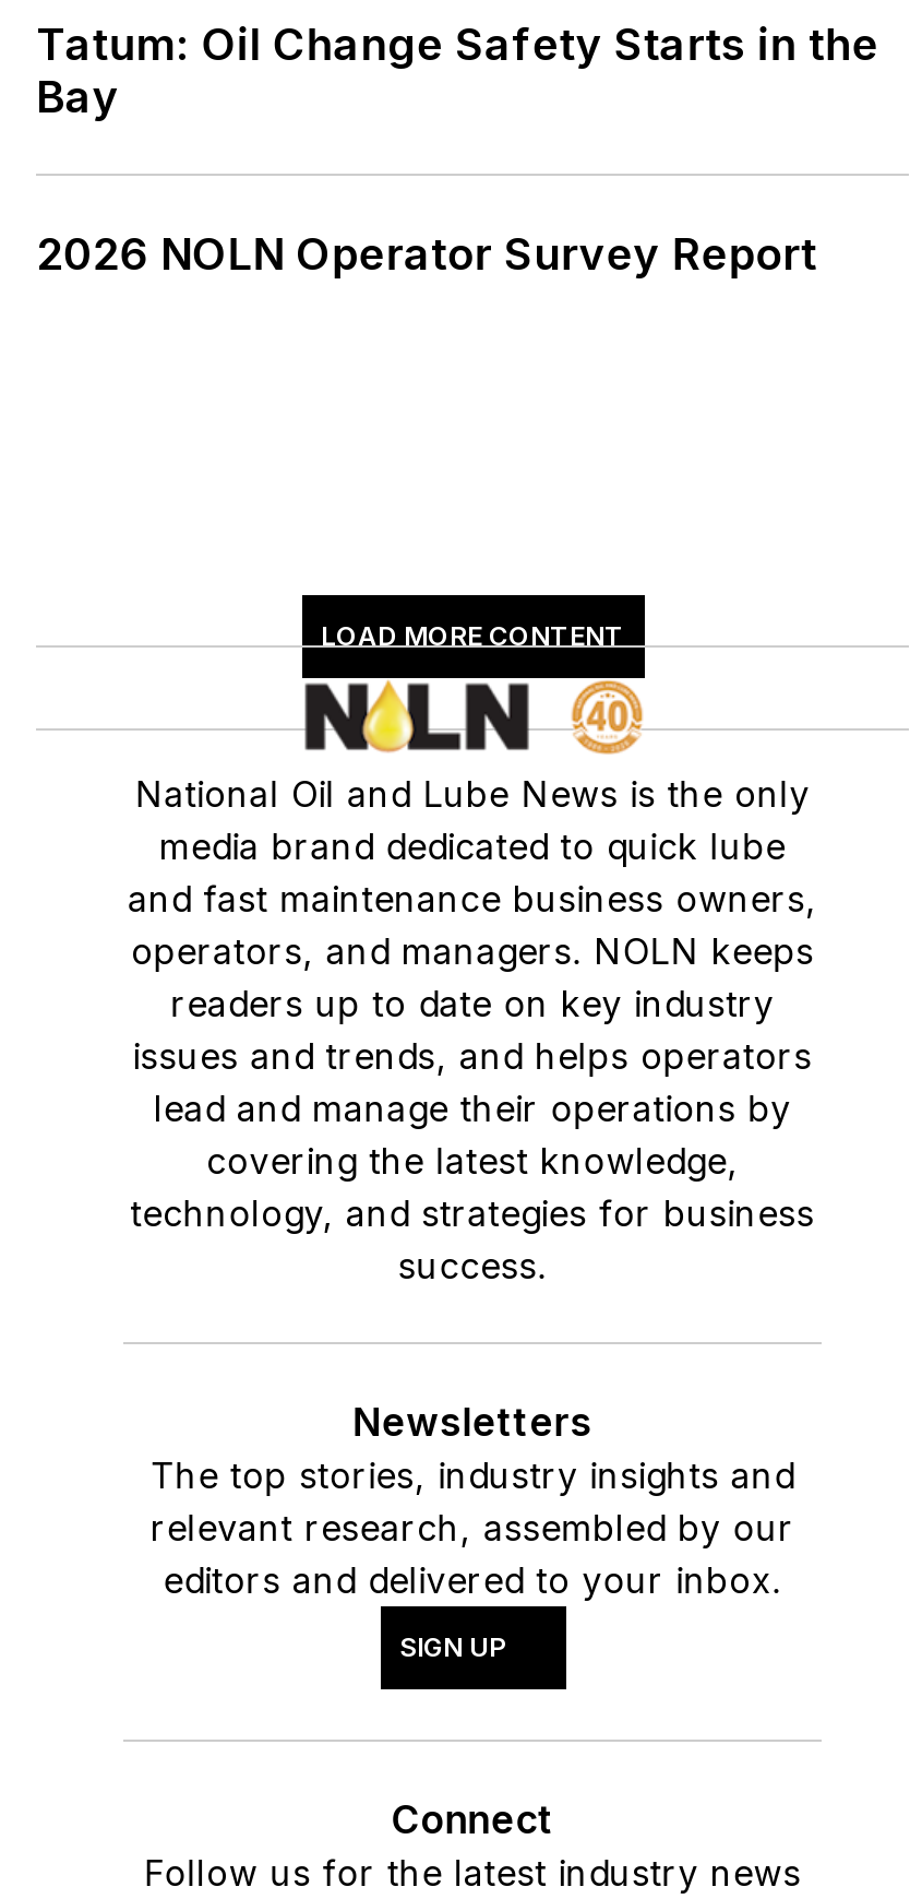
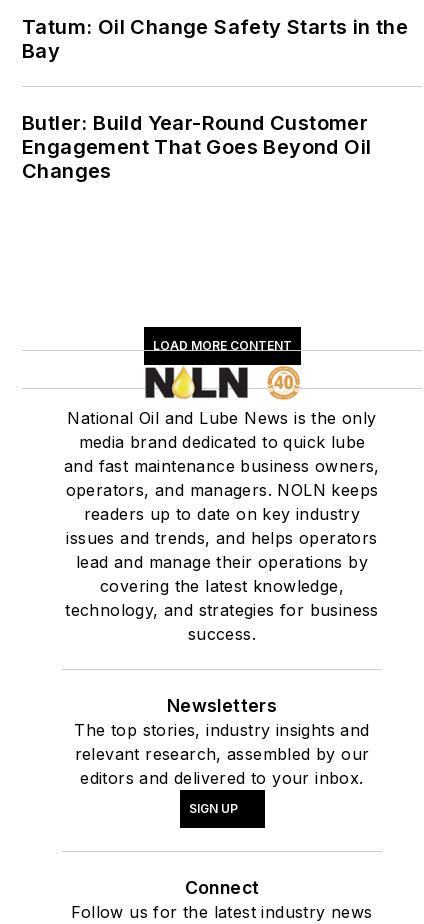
- 2026 NOLN Operator Survey Report
+ Butler: Build Year-Round Customer
+ Engagement That Goes Beyond Oil
+ Changes
